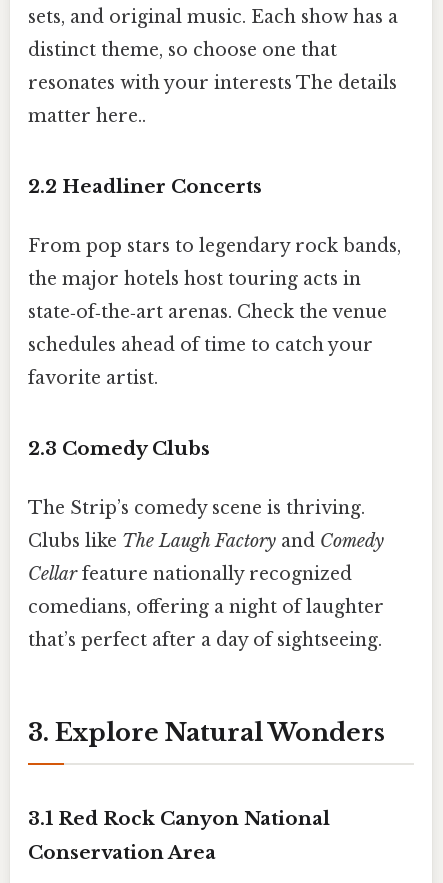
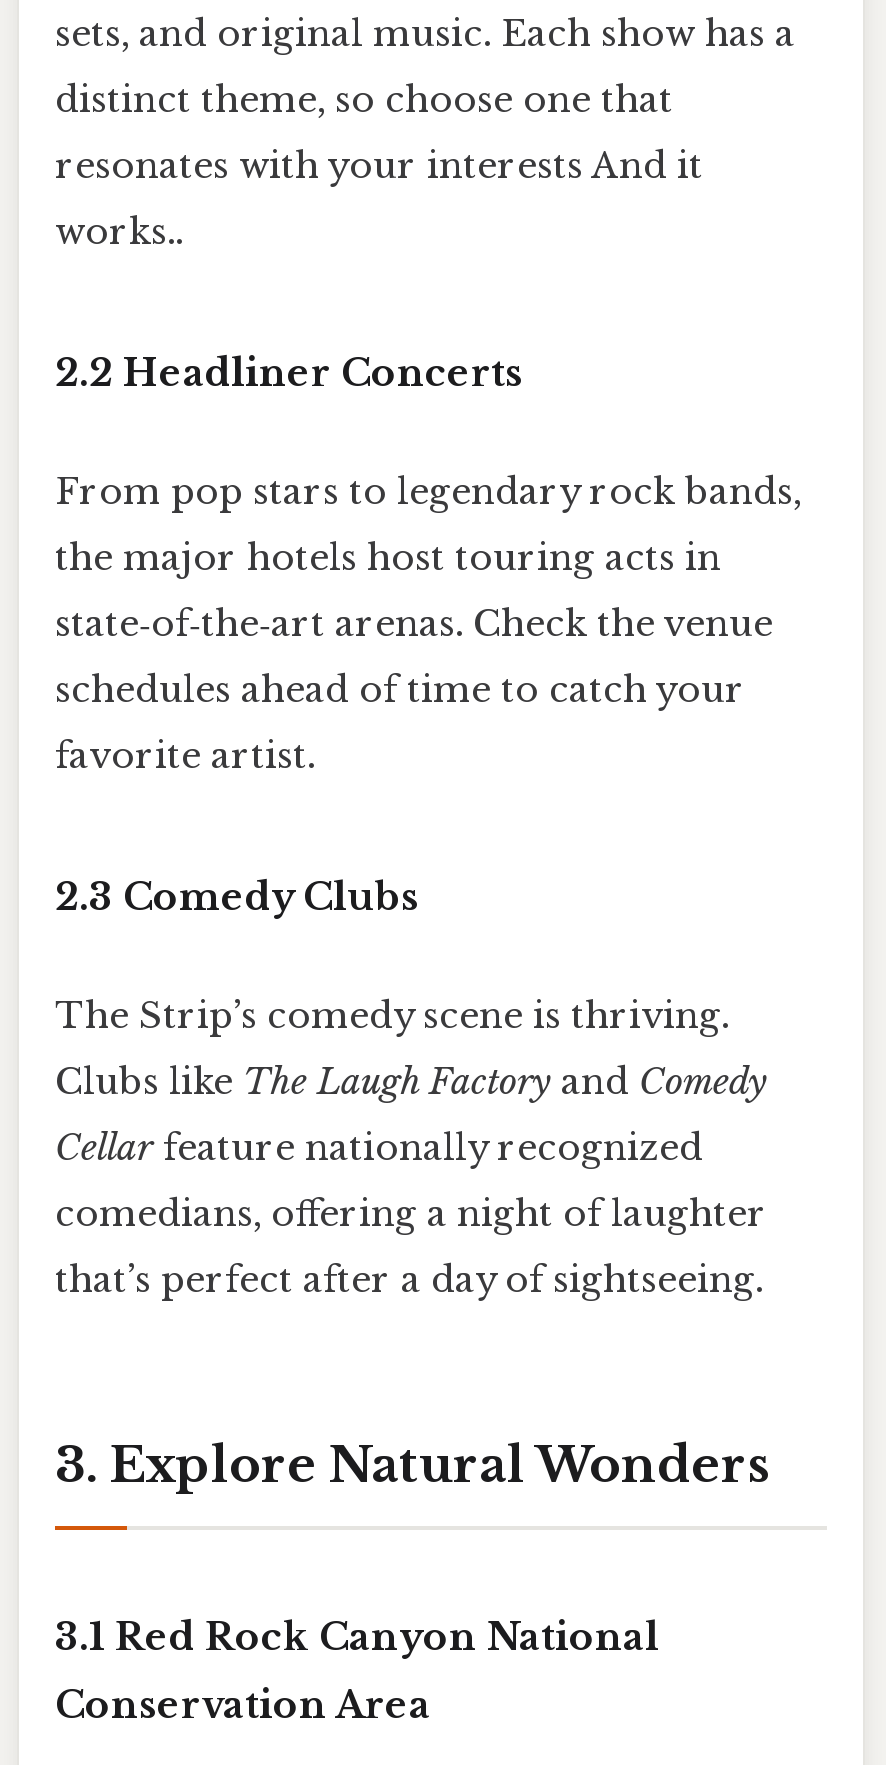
- resonates with your interests The details
+ resonates with your interests And it

- matter here..
+ works..
